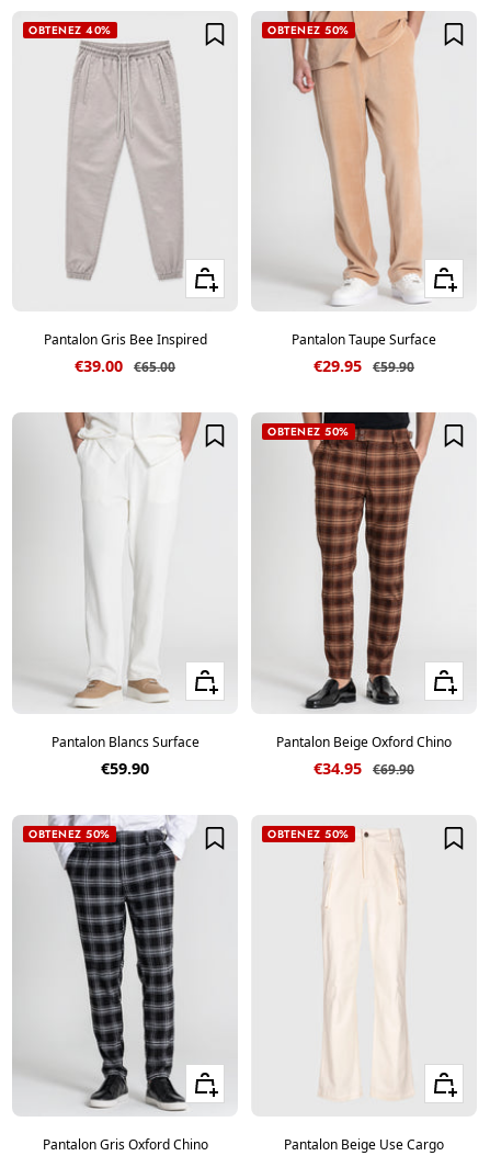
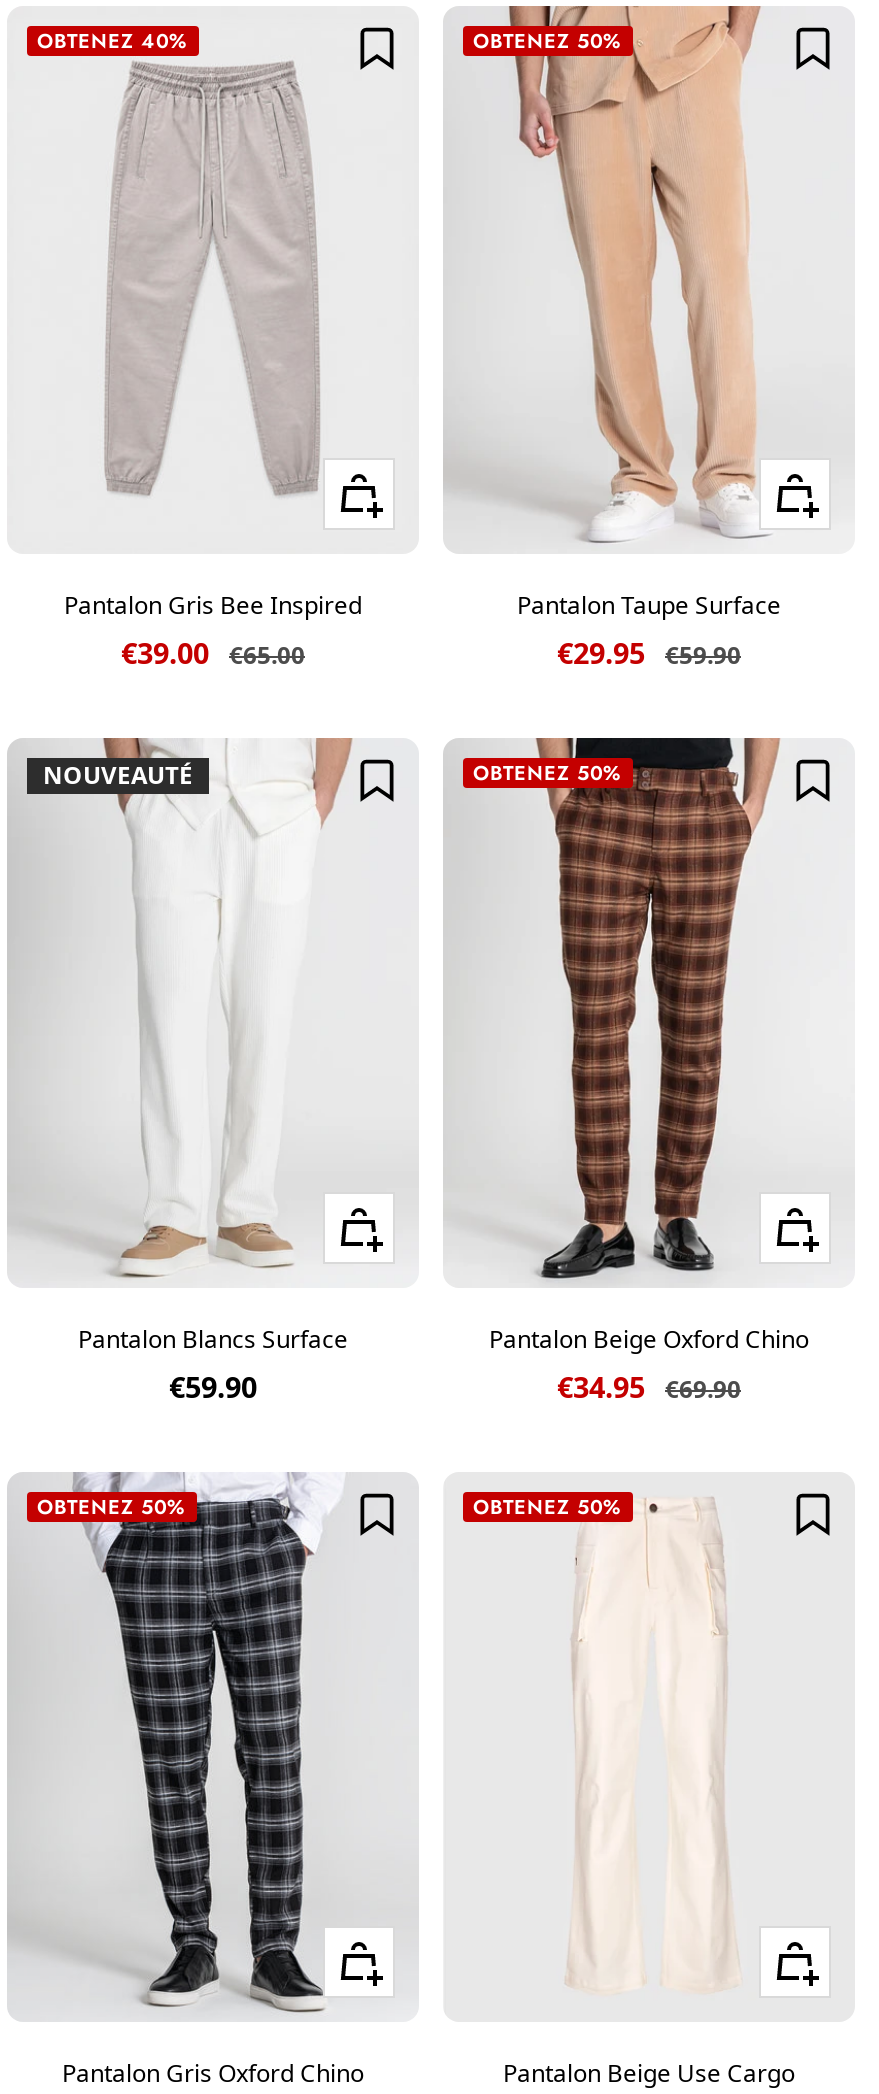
+ NOUVEAUTÉ
